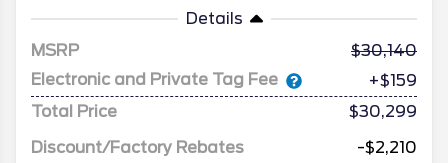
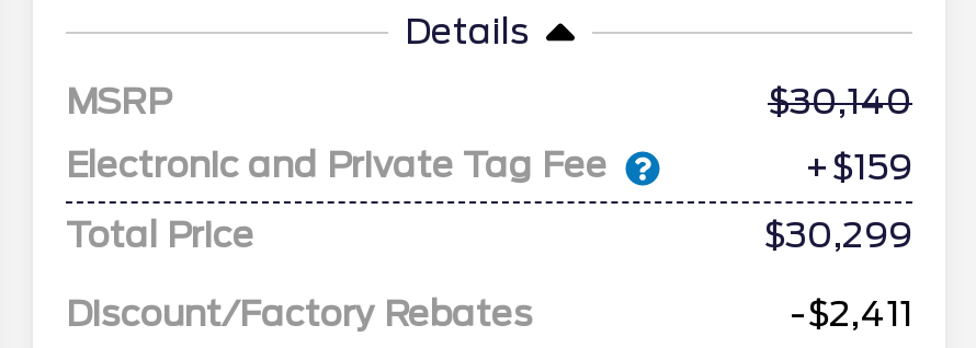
- -$2,210
+ -$2,411
